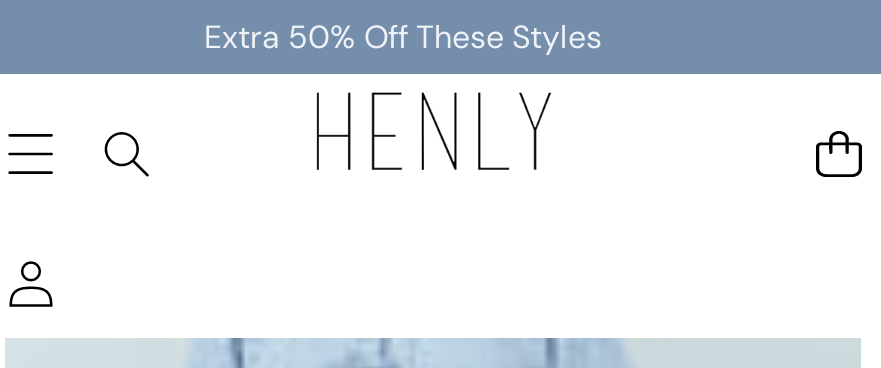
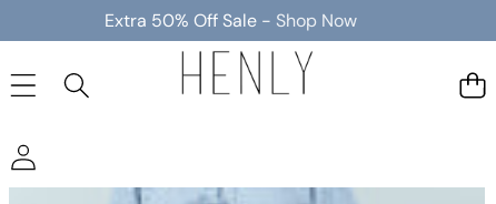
- Extra 50% Off These Styles
+ Extra 50% Off Sale - Shop Now
